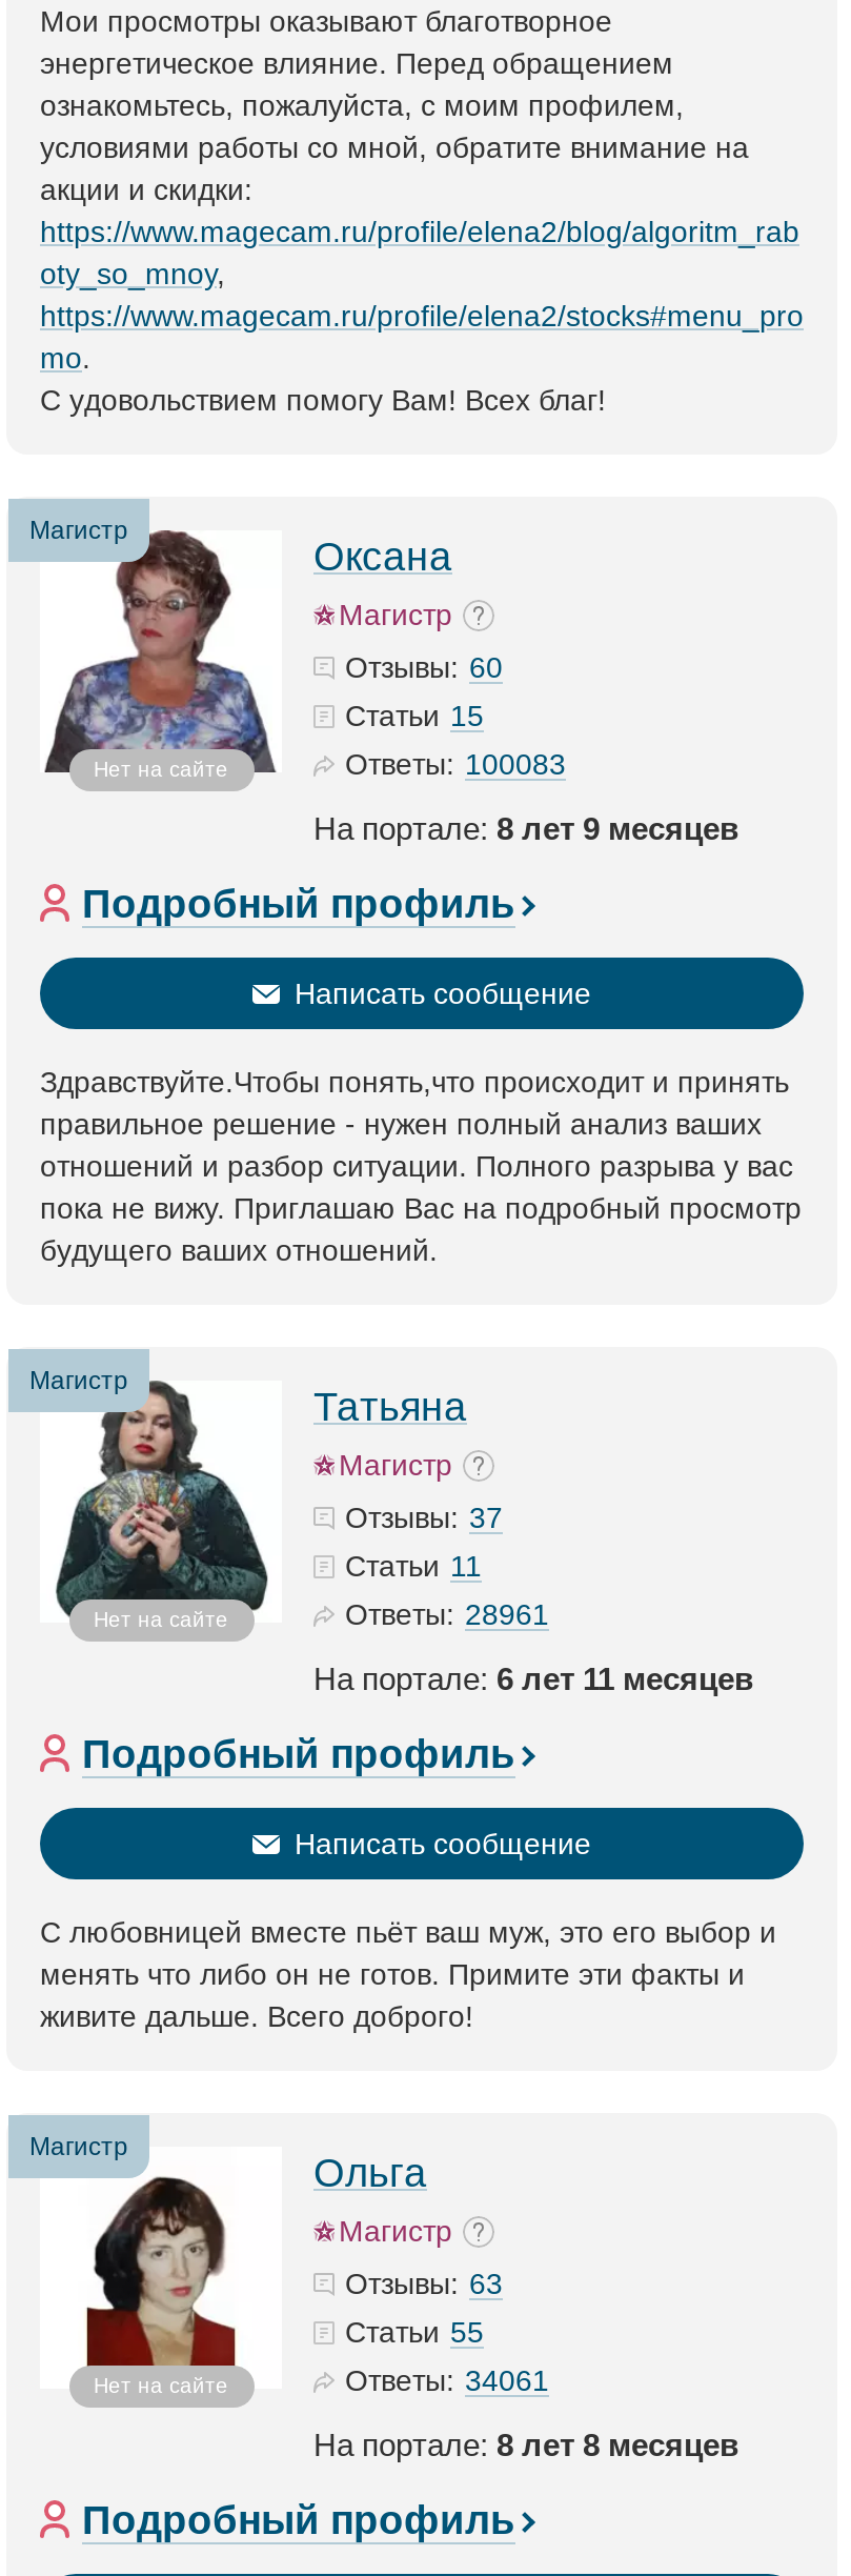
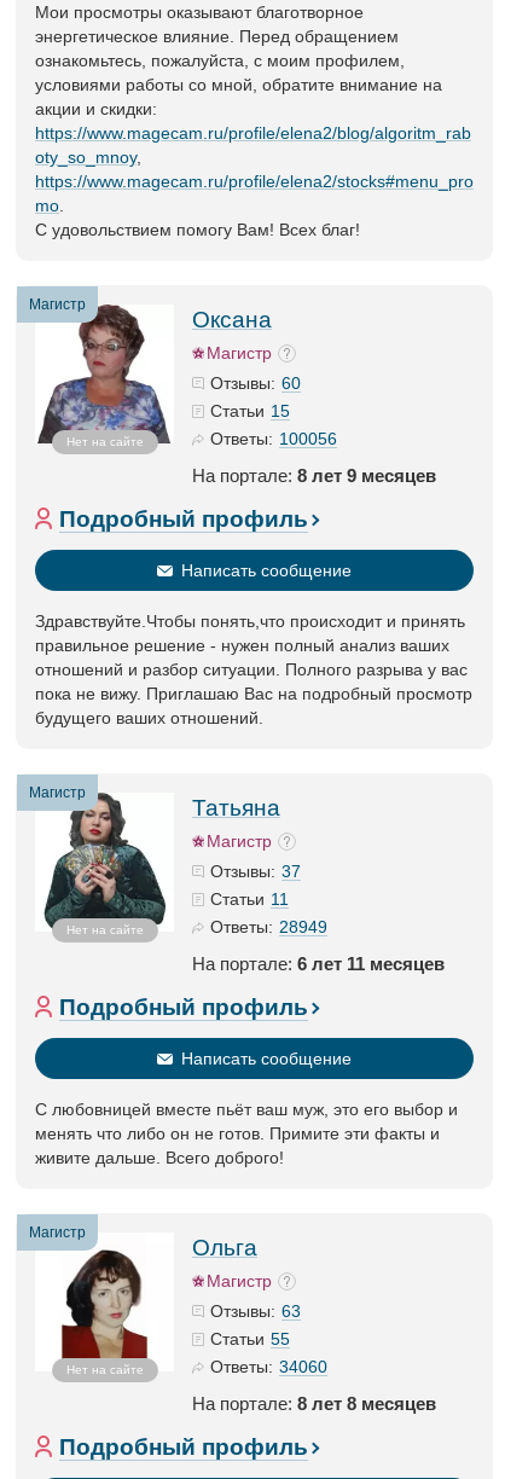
- Ответы: 100083
+ Ответы: 100056

- Ответы: 28961
+ Ответы: 28949

- Ответы: 34061
+ Ответы: 34060
